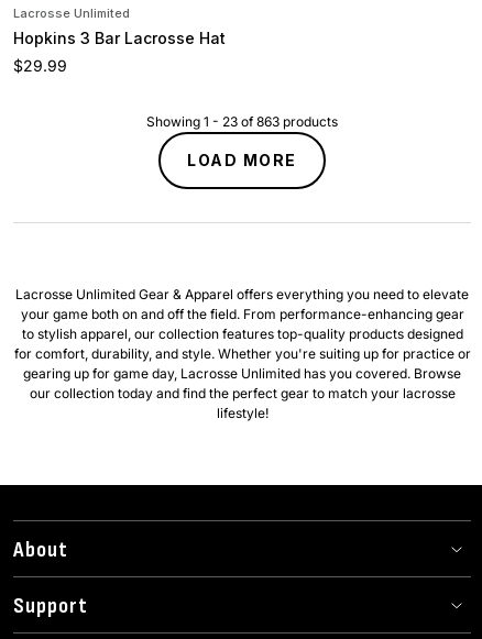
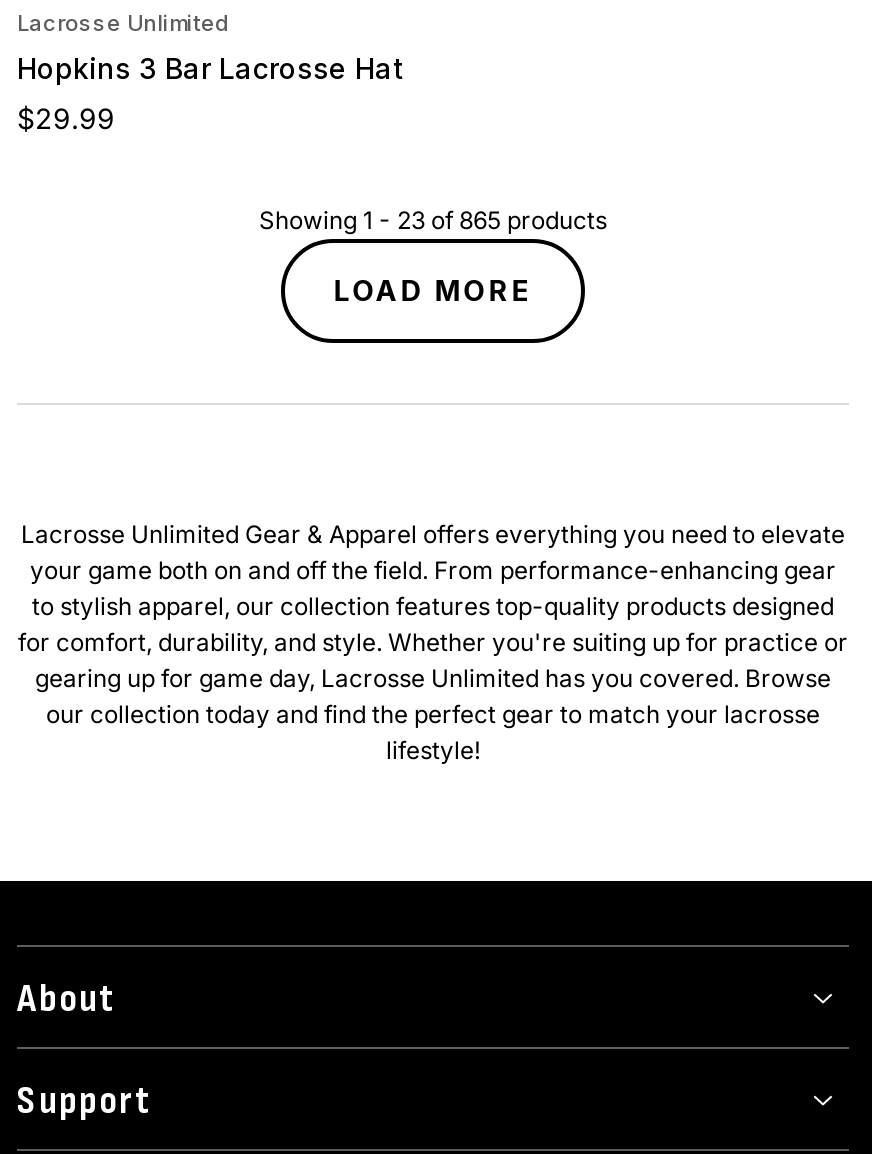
- Showing 1 - 23 of 863 products
+ Showing 1 - 23 of 865 products
